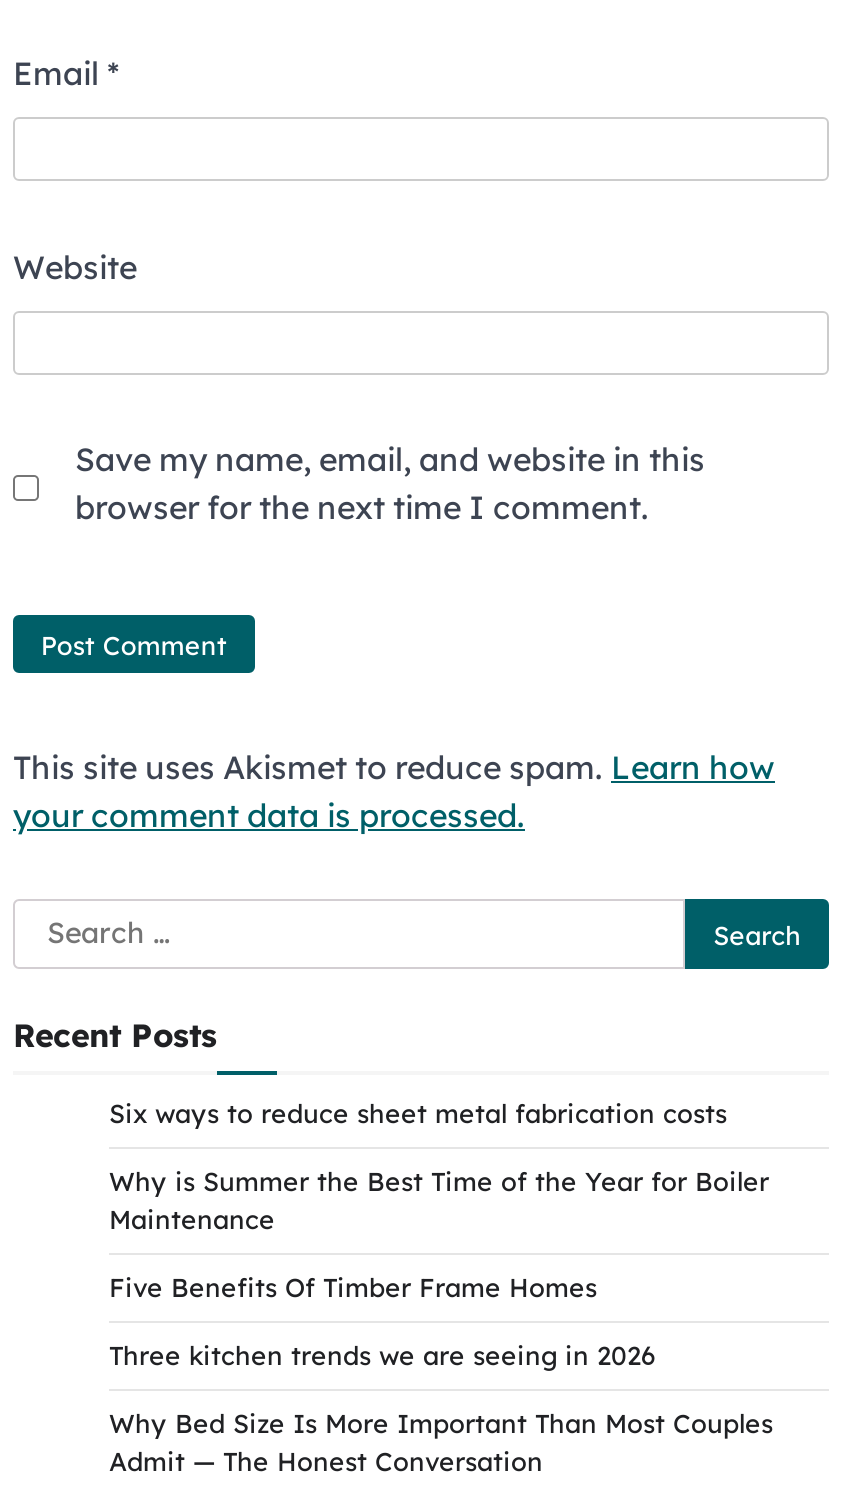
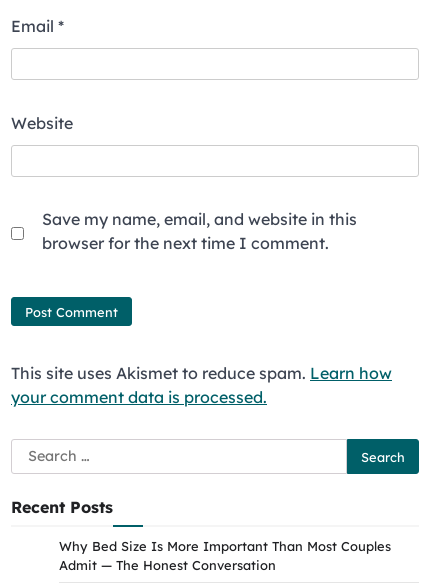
- Six ways to reduce sheet metal fabrication costs
- Why is Summer the Best Time of the Year for Boiler
- Maintenance
- Five Benefits Of Timber Frame Homes
- Three kitchen trends we are seeing in 2026
